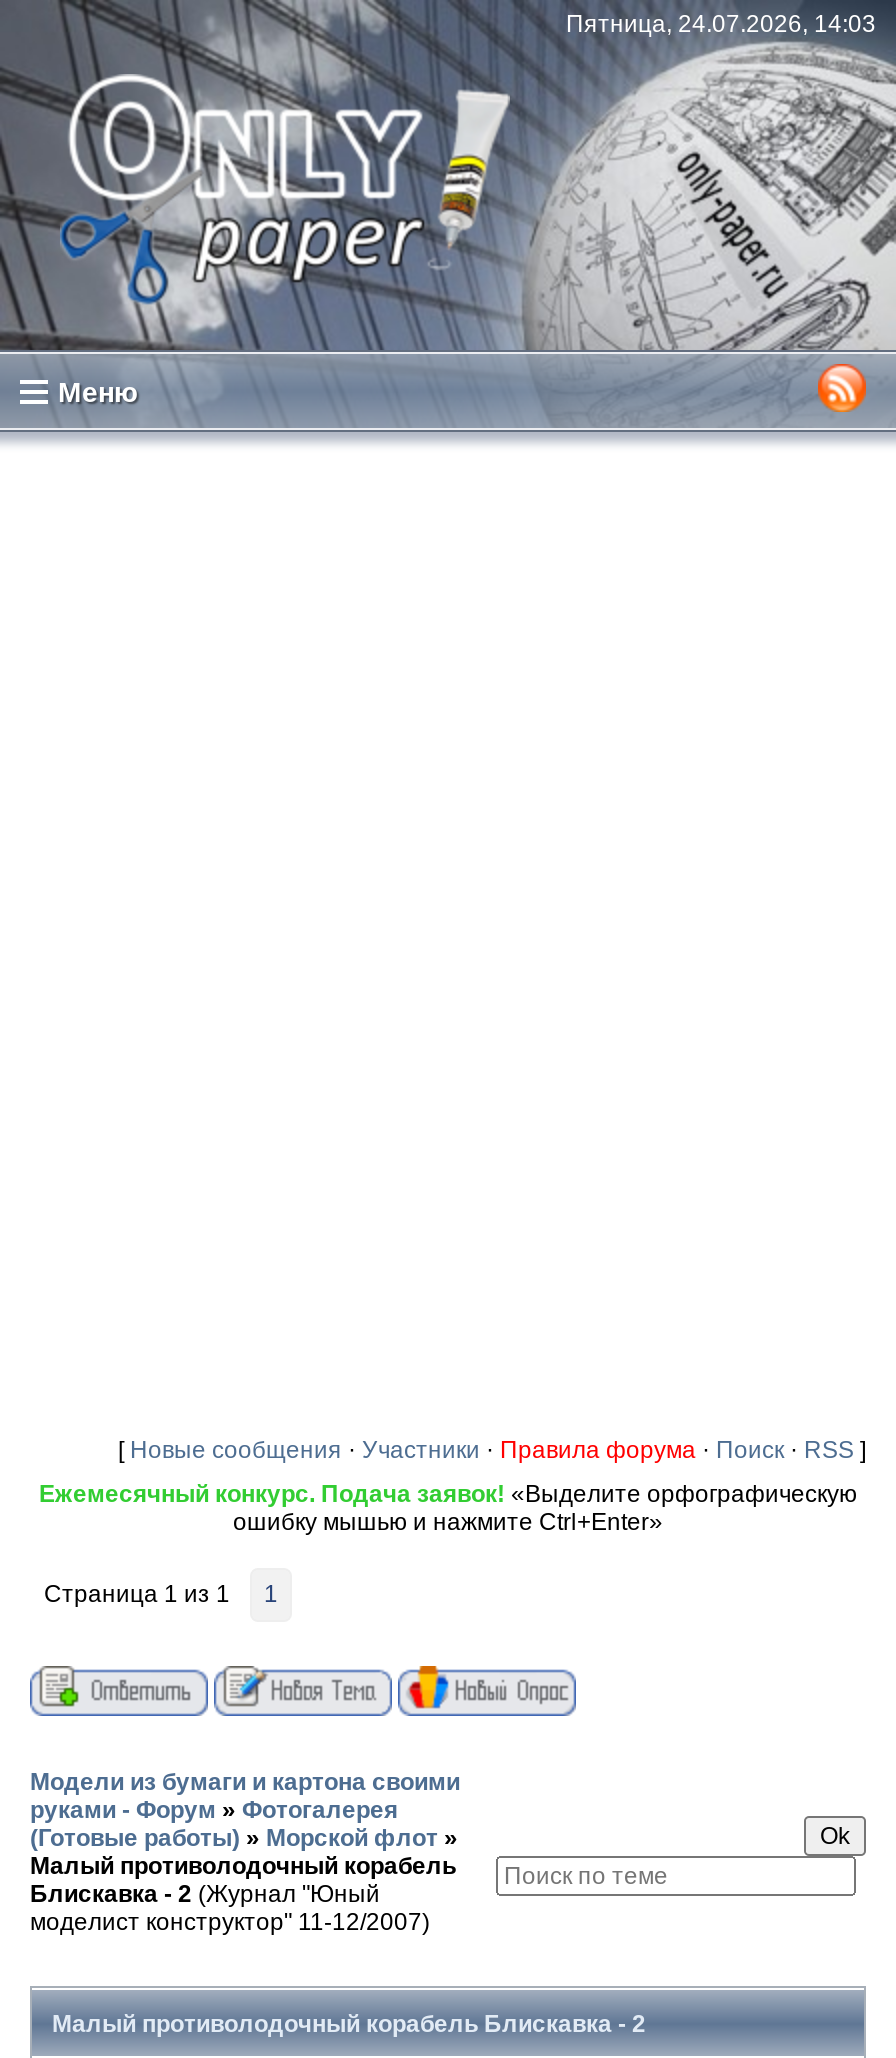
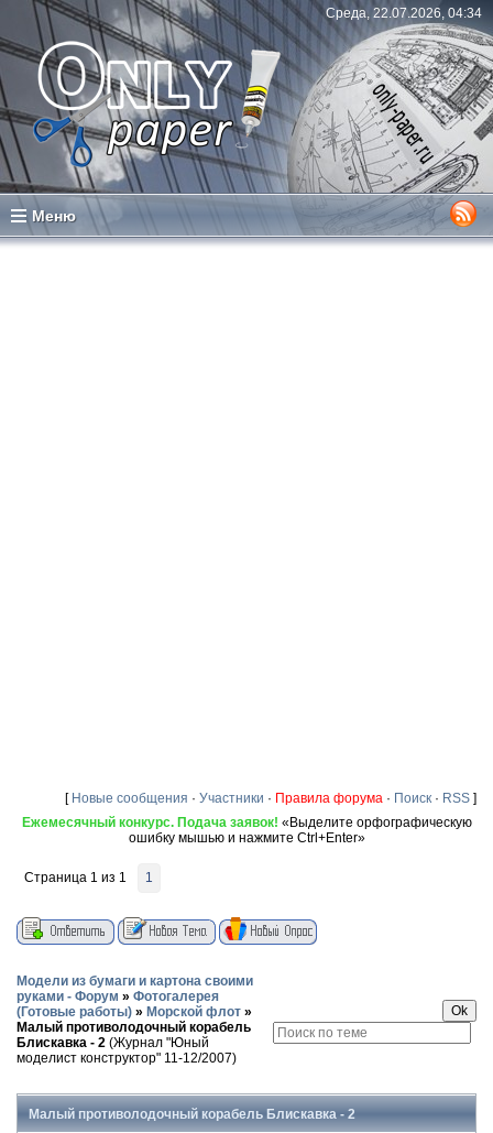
- Пятница, 24.07.2026, 14:03
+ Среда, 22.07.2026, 04:34
